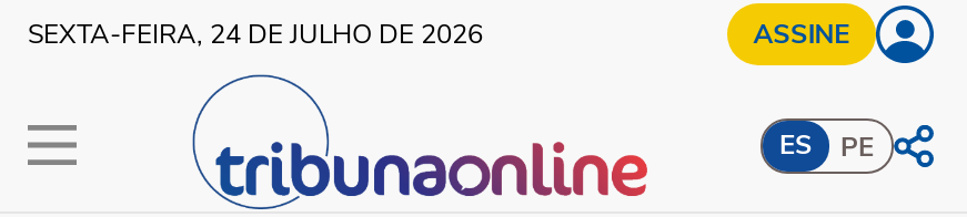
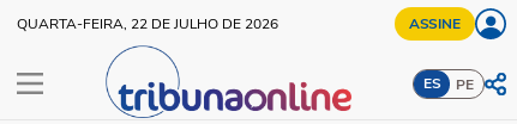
- SEXTA-FEIRA, 24 DE JULHO DE 2026
+ QUARTA-FEIRA, 22 DE JULHO DE 2026
